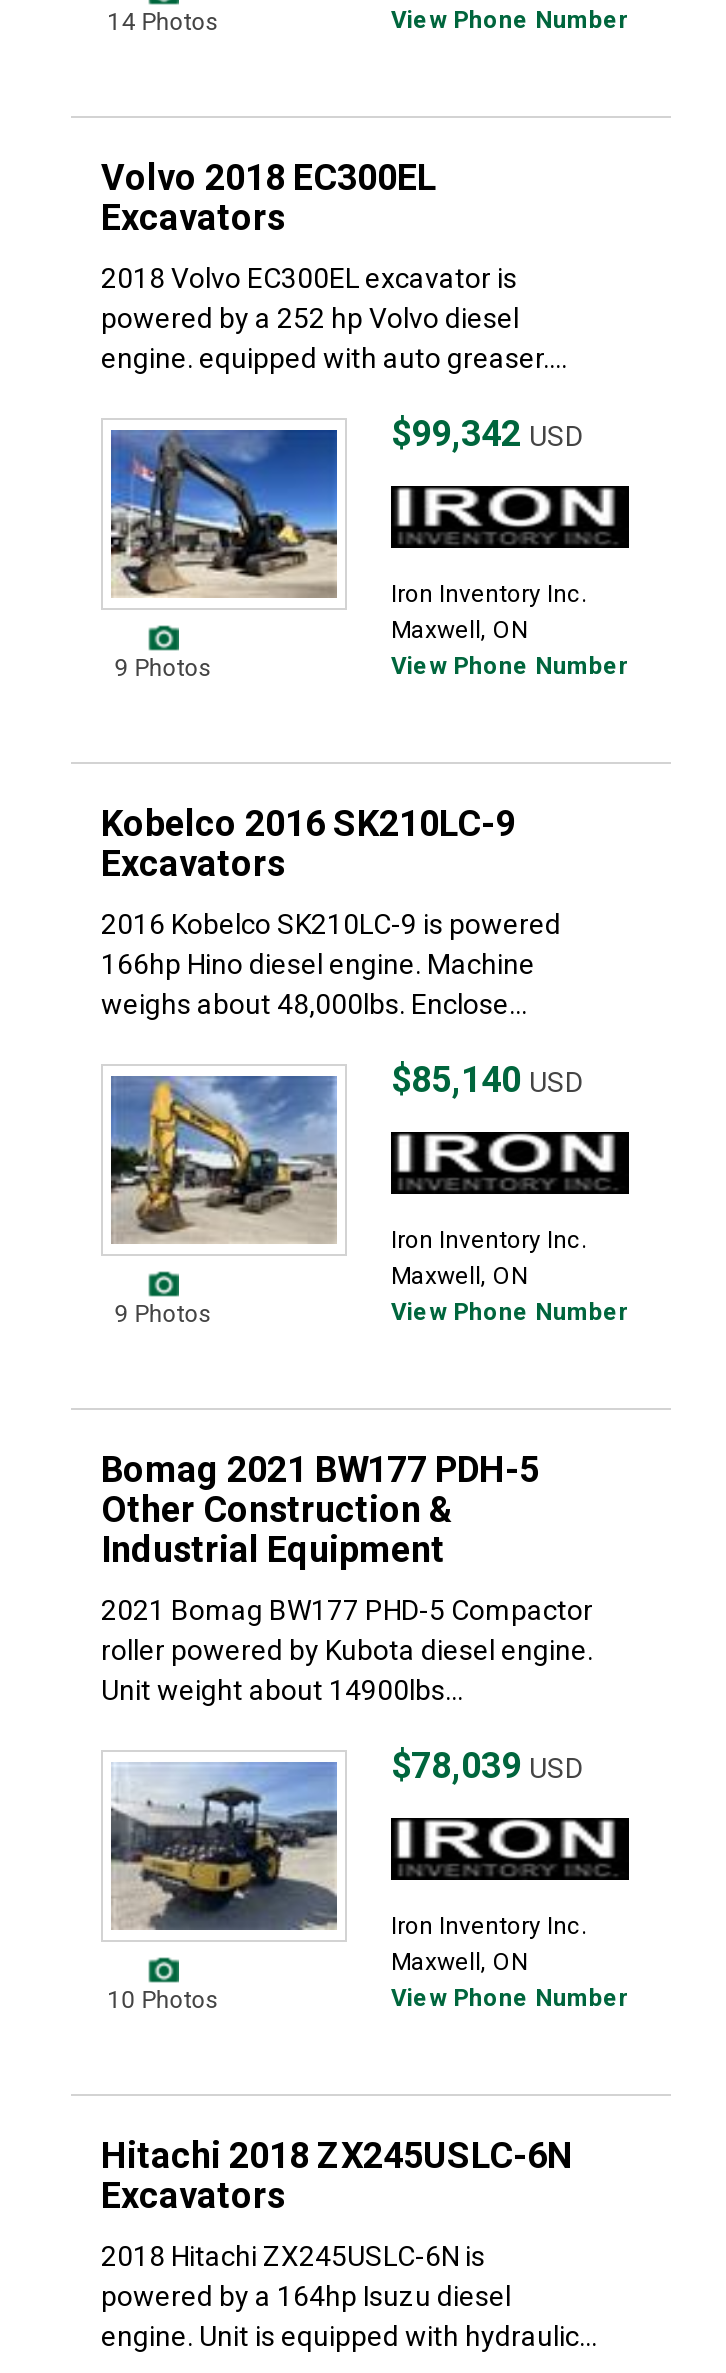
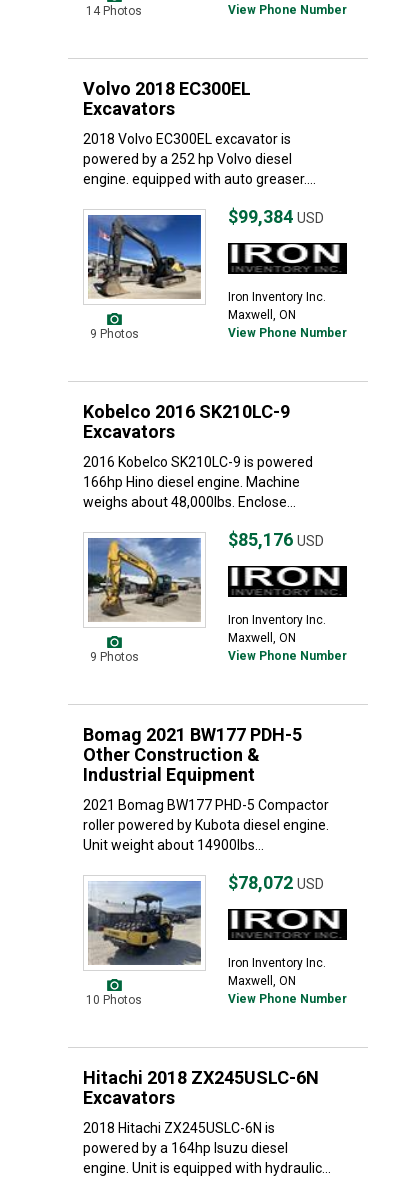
- $99,342 USD
+ $99,384 USD

- $85,140 USD
+ $85,176 USD

- $78,039 USD
+ $78,072 USD
